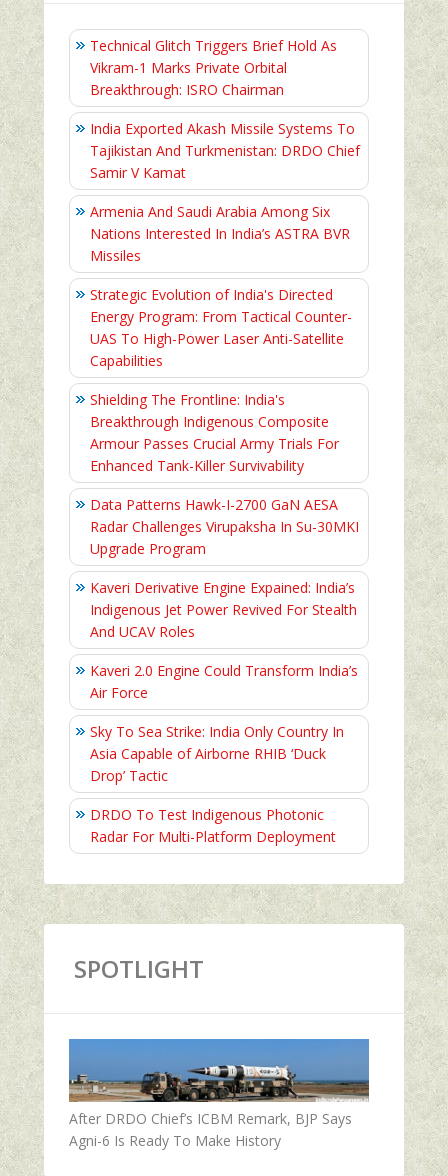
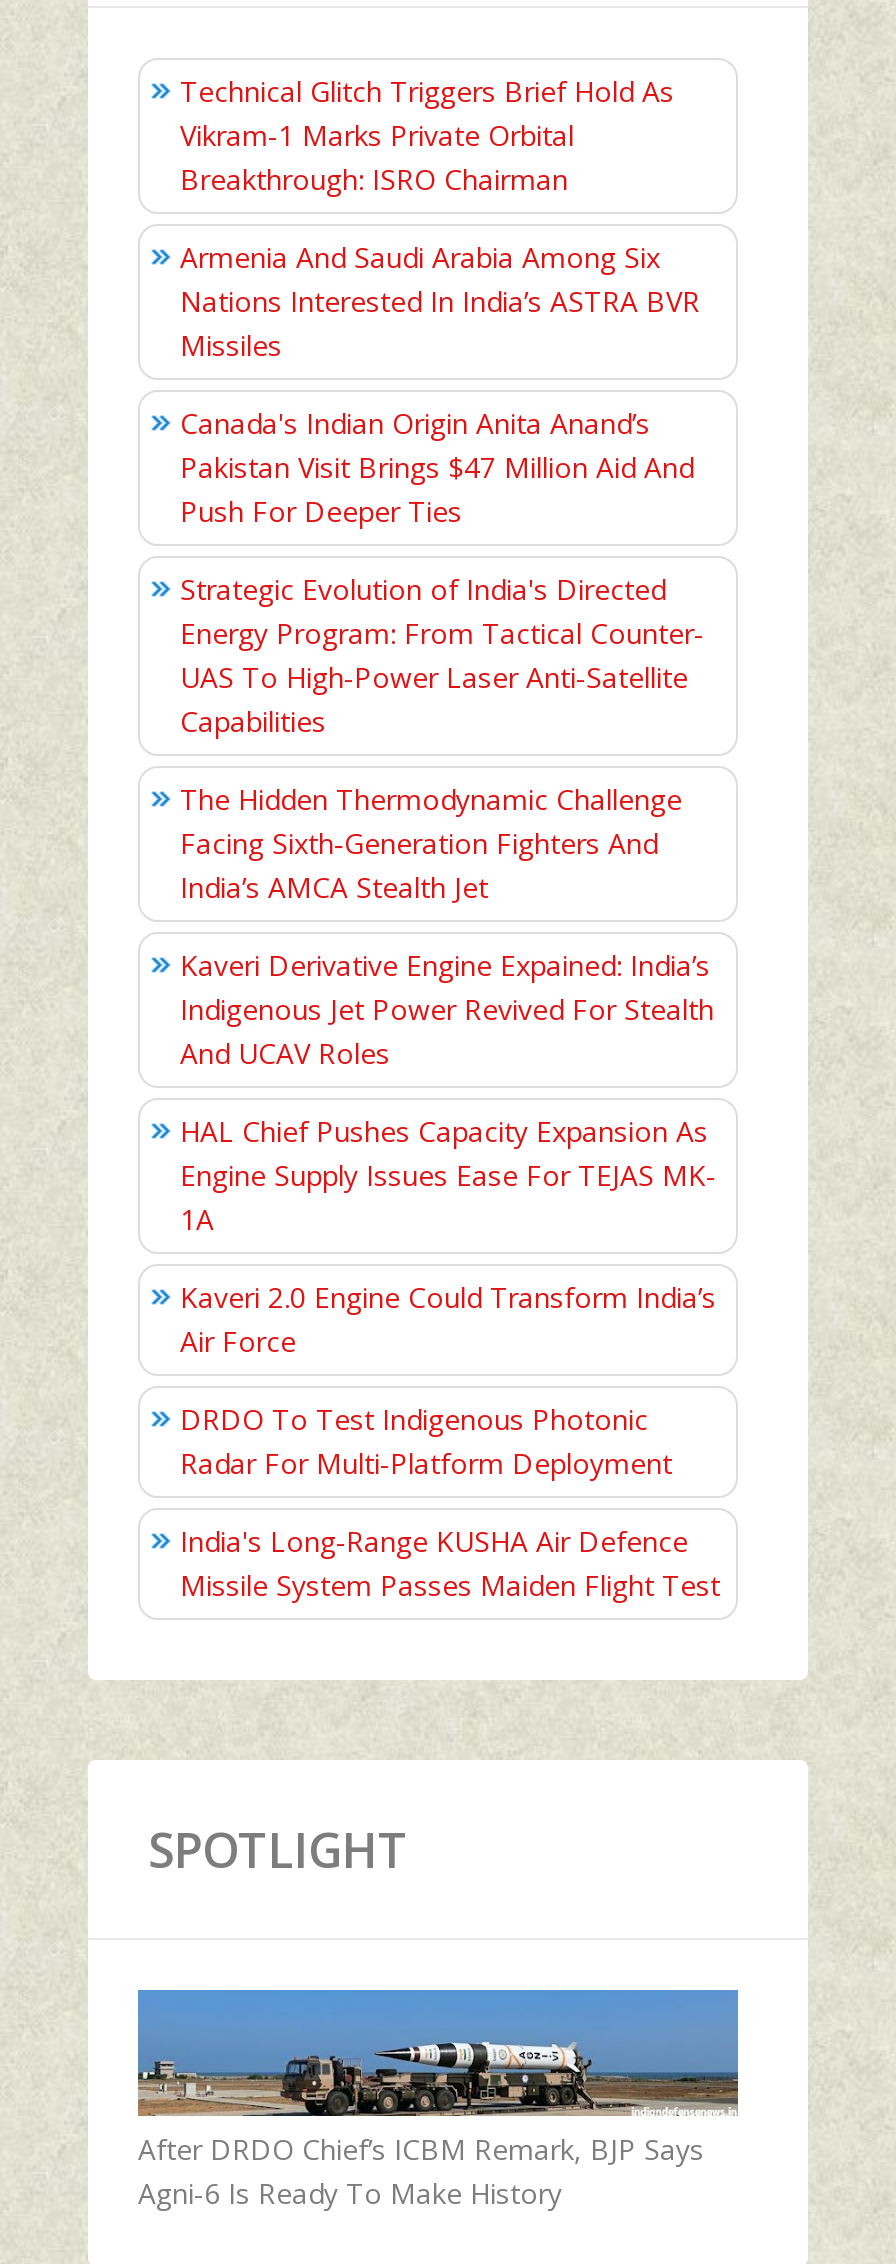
- India Exported Akash Missile Systems To
- Tajikistan And Turkmenistan: DRDO Chief
- Samir V Kamat

moved up: Armenia And Saudi Arabia Among Six | Nations Interested In India’s ASTRA BVR | Missiles

+ Canada's Indian Origin Anita Anand’s
+ Pakistan Visit Brings $47 Million Aid And
+ Push For Deeper Ties

- Shielding The Frontline: India's
- Breakthrough Indigenous Composite
- Armour Passes Crucial Army Trials For
- Enhanced Tank-Killer Survivability
- Data Patterns Hawk-I-2700 GaN AESA
- Radar Challenges Virupaksha In Su-30MKI
- Upgrade Program
+ The Hidden Thermodynamic Challenge
+ Facing Sixth‑Generation Fighters And
+ India’s AMCA Stealth Jet

moved up: Kaveri Derivative Engine Expained: India’s | Indigenous Jet Power Revived For Stealth | And UCAV Roles

+ HAL Chief Pushes Capacity Expansion As
+ Engine Supply Issues Ease For TEJAS MK-
+ 1A

- Sky To Sea Strike: India Only Country In
- Asia Capable of Airborne RHIB ‘Duck
- Drop’ Tactic

moved up: DRDO To Test Indigenous Photonic | Radar For Multi-Platform Deployment

+ India's Long-Range KUSHA Air Defence
+ Missile System Passes Maiden Flight Test
